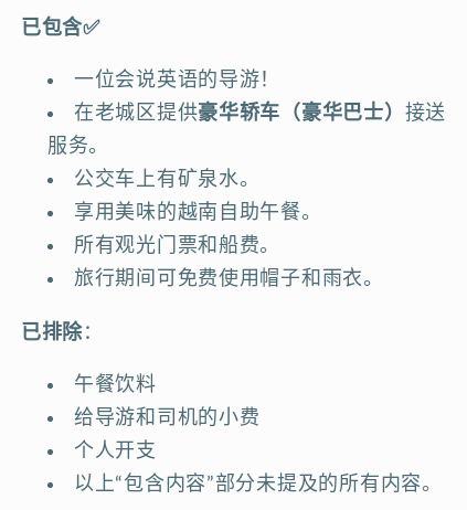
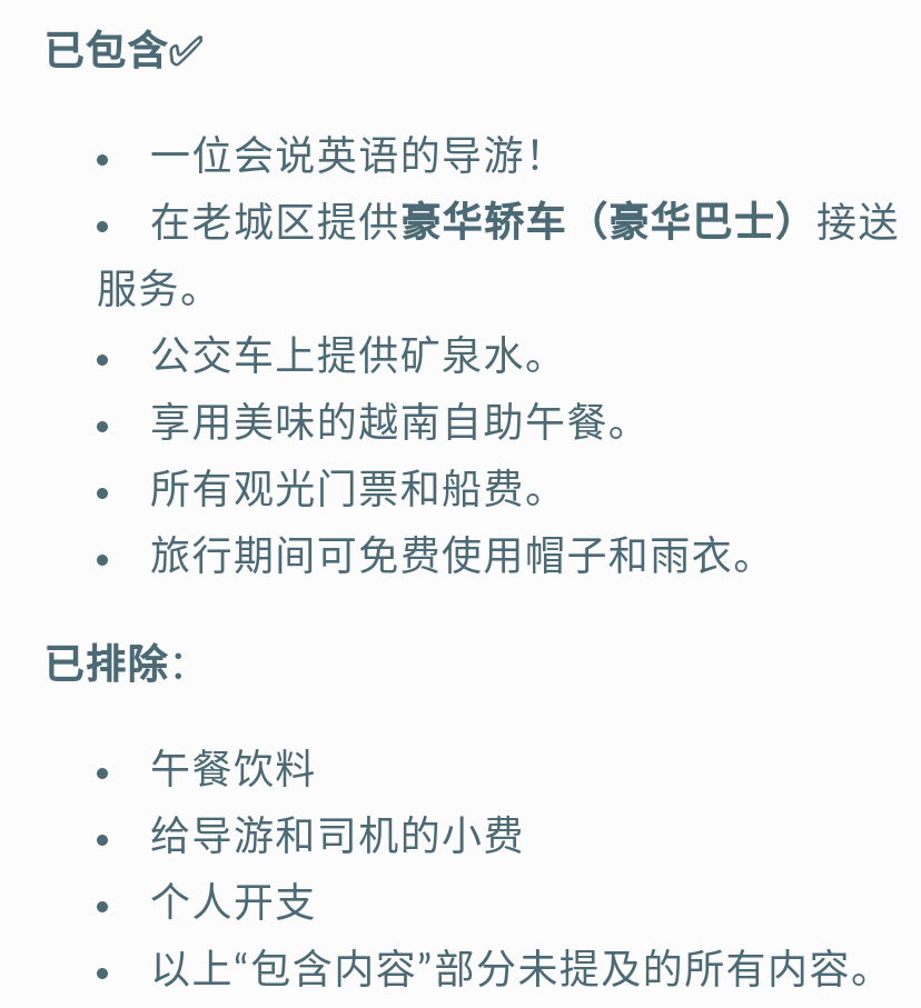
- 公交车上有矿泉水。
+ 公交车上提供矿泉水。
